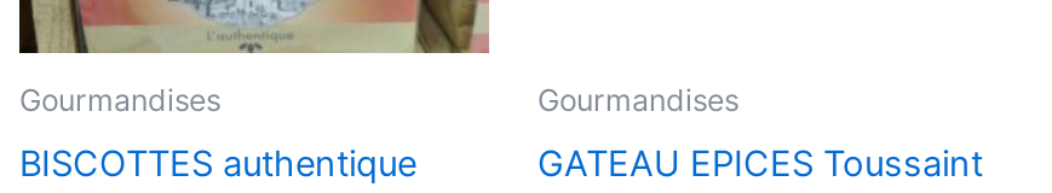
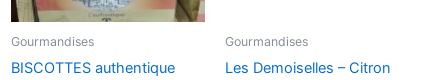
- GATEAU EPICES Toussaint
+ Les Demoiselles – Citron
